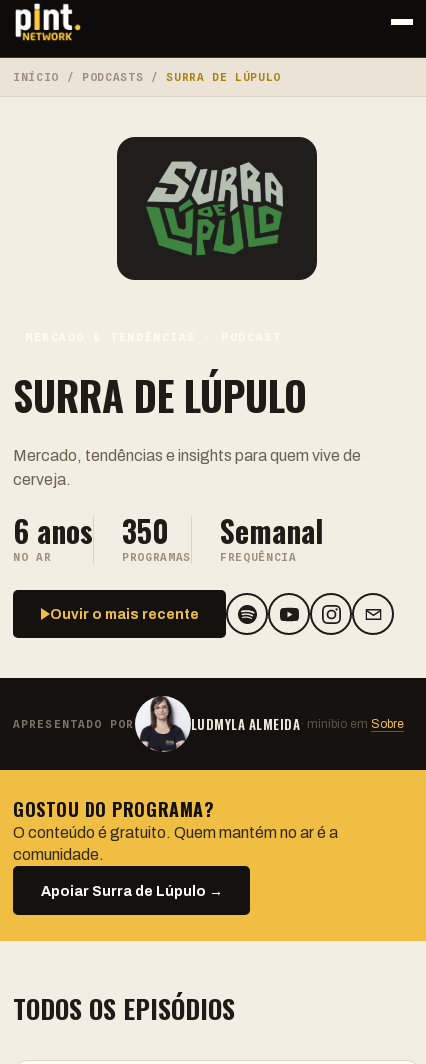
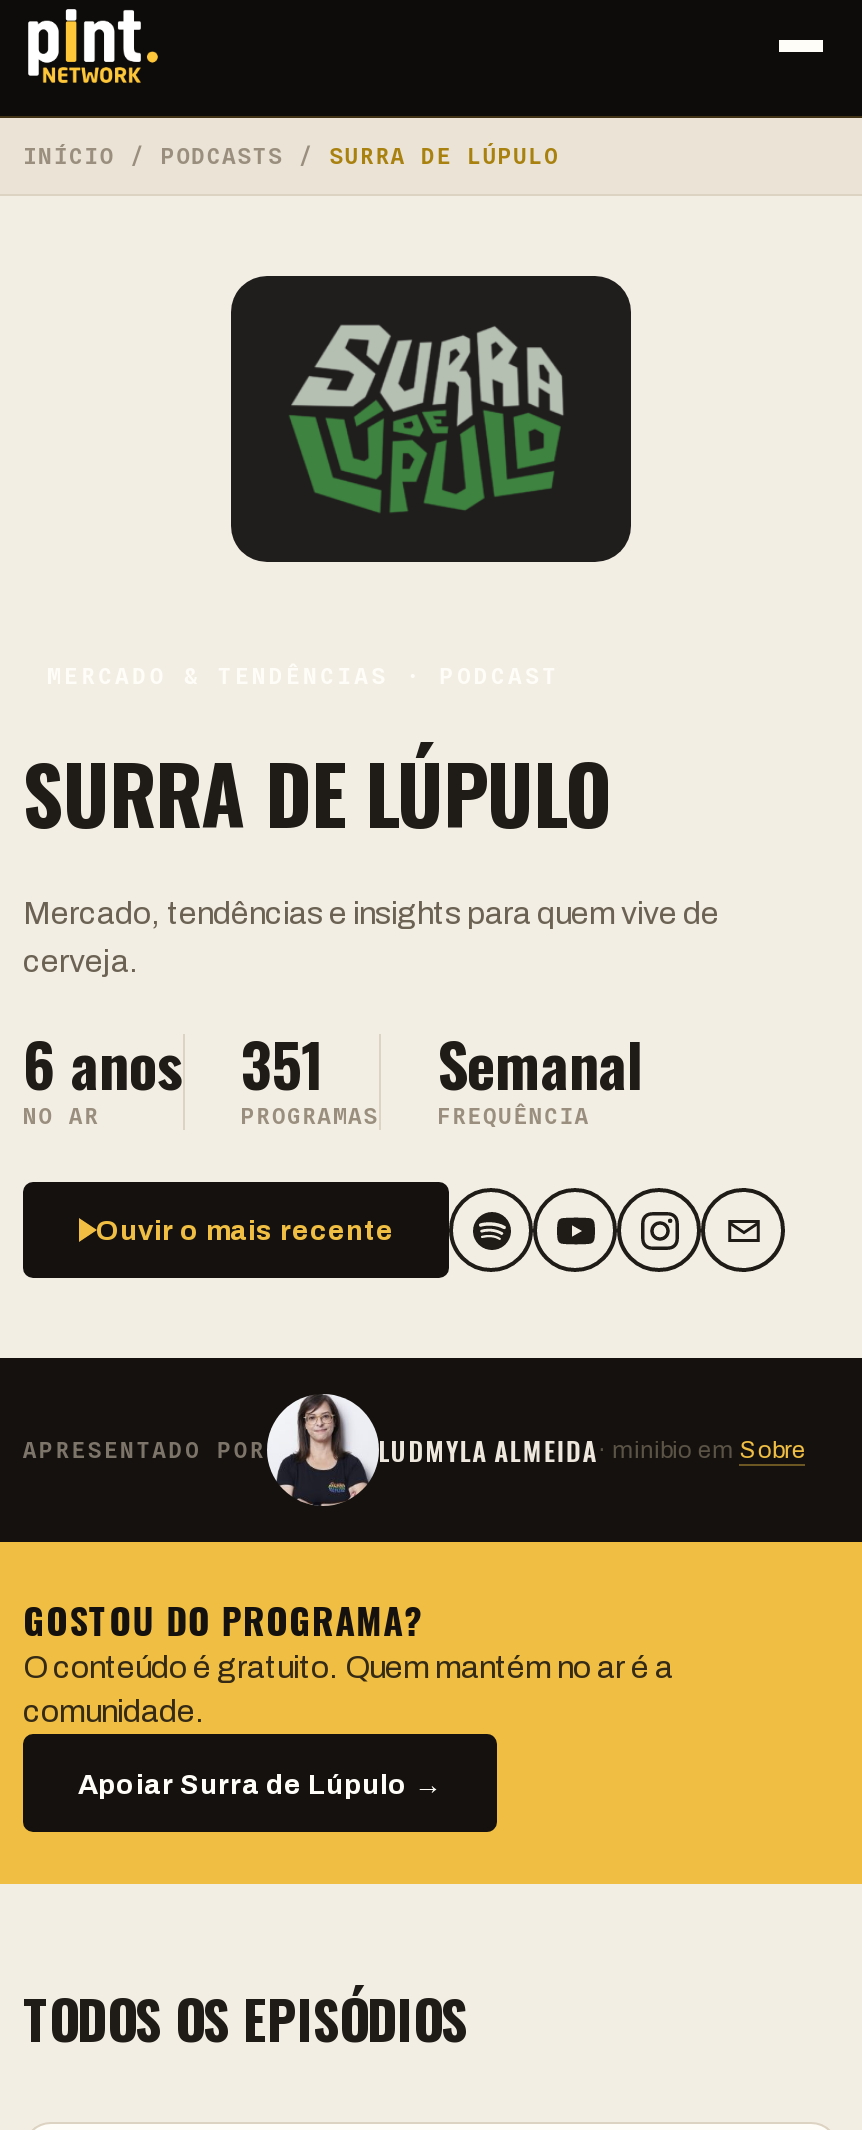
- 6 anos 350 Semanal
+ 6 anos 351 Semanal
